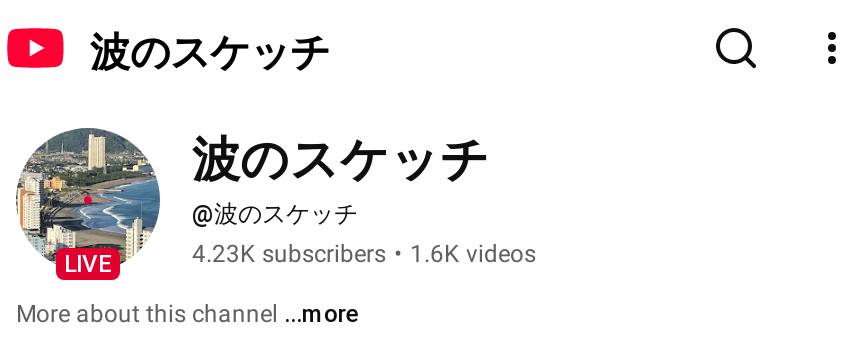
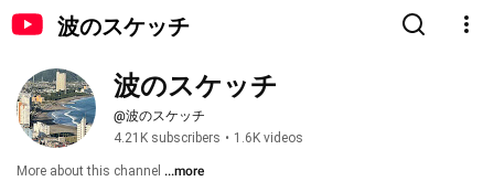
- LIVE

- 4.23K subscribers • 1.6K videos
+ 4.21K subscribers • 1.6K videos
